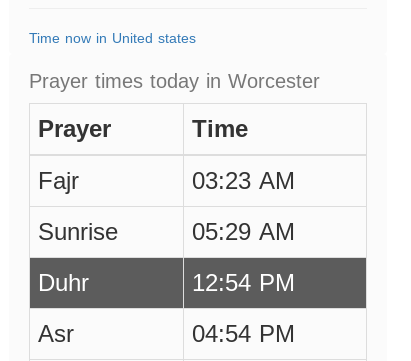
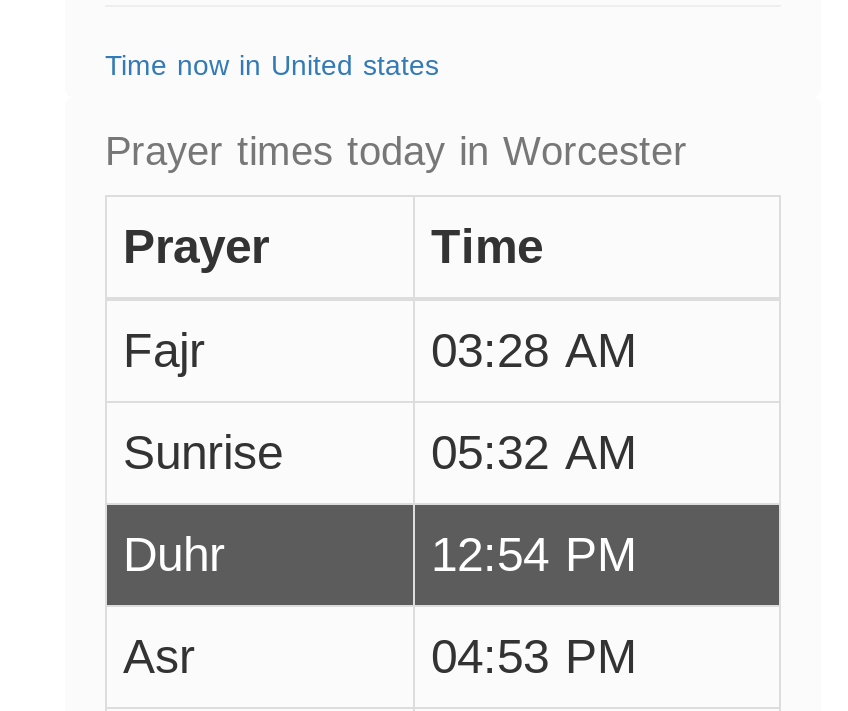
- 03:23 AM
+ 03:28 AM

- Sunrise 05:29 AM
+ Sunrise 05:32 AM

- 04:54 PM
+ 04:53 PM
